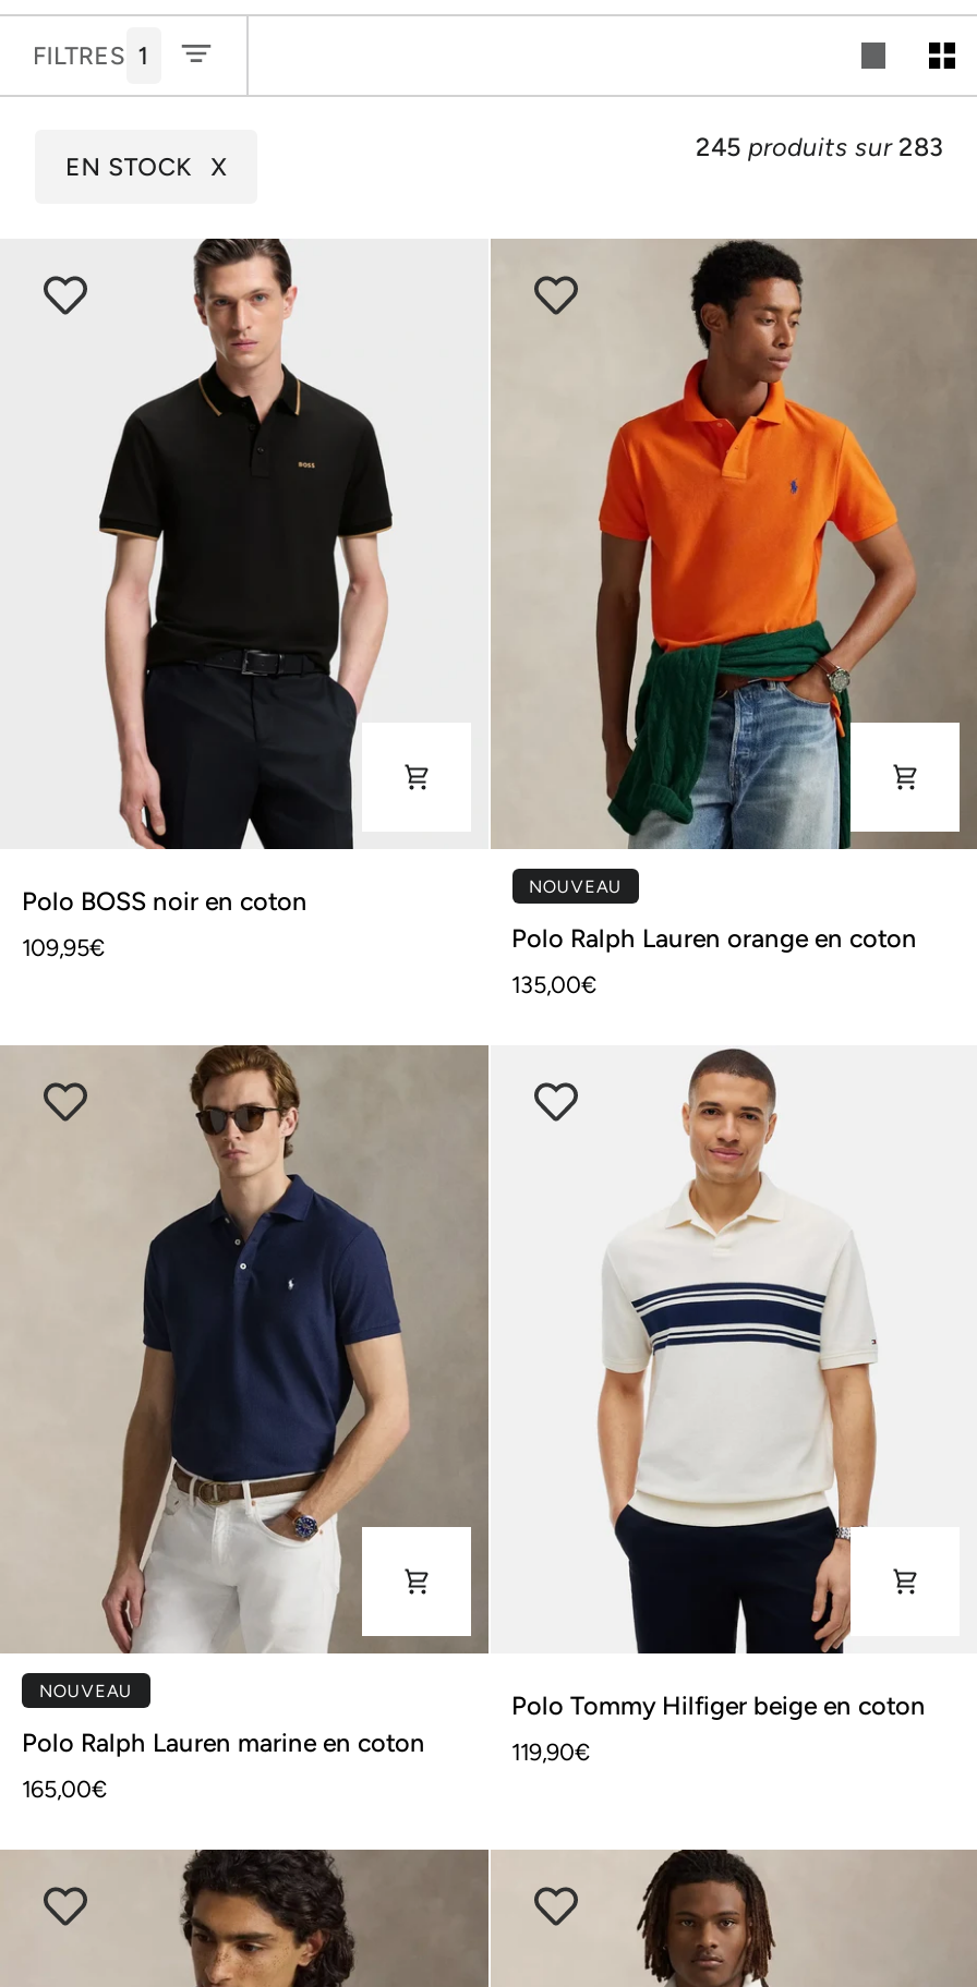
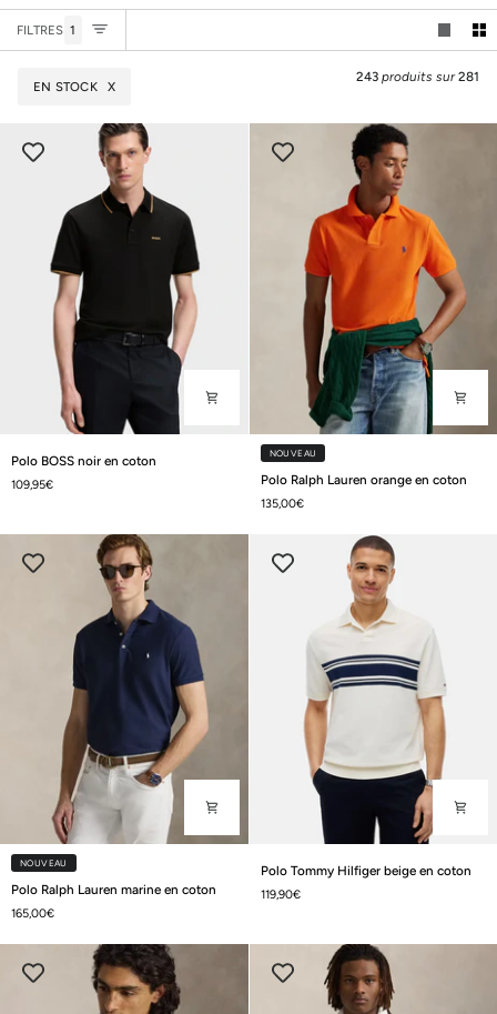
- 245 produits sur 283
+ 243 produits sur 281
